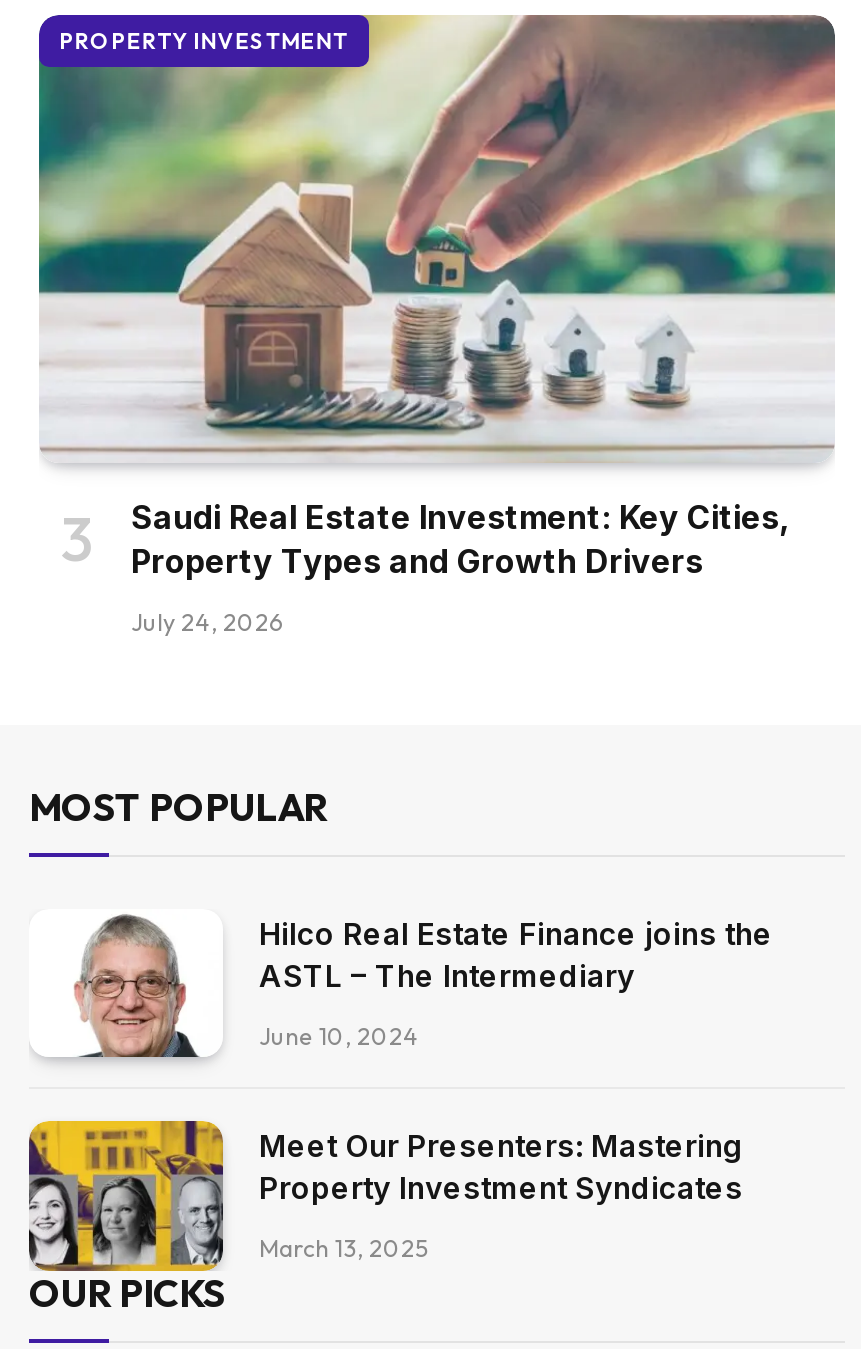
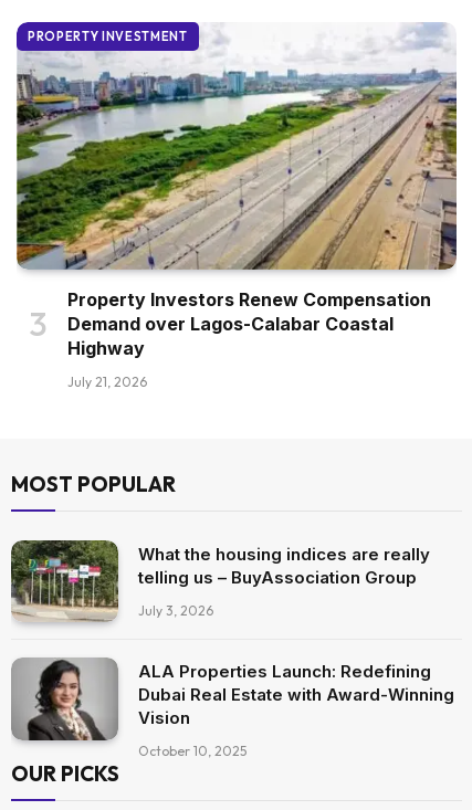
- [image]
- Saudi Real Estate Investment: Key Cities,
- Property Types and Growth Drivers
+ [image]
+ Property Investors Renew Compensation
+ Demand over Lagos-Calabar Coastal
+ Highway

- July 24, 2026
+ July 21, 2026

- [image]
- Hilco Real Estate Finance joins the
- ASTL – The Intermediary
+ [image]
+ What the housing indices are really
+ telling us – BuyAssociation Group

- June 10, 2024
+ July 3, 2026

- [image]
- Meet Our Presenters: Mastering
- Property Investment Syndicates
+ [image]
+ ALA Properties Launch: Redefining
+ Dubai Real Estate with Award-Winning
+ Vision

- March 13, 2025
+ October 10, 2025
